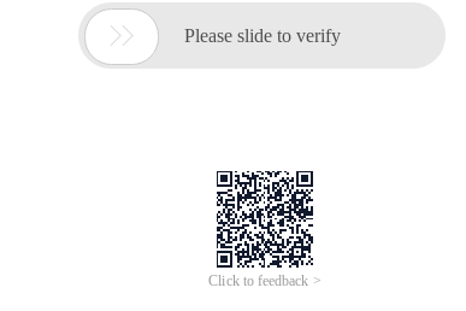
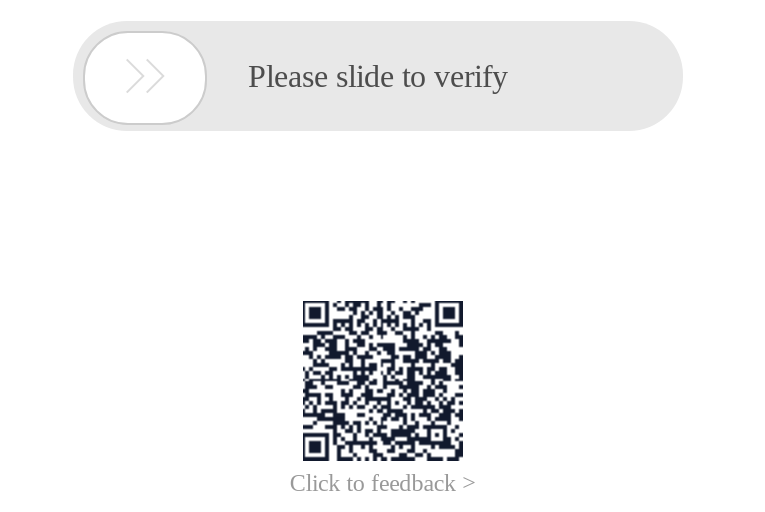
- [image]
+ [image]
